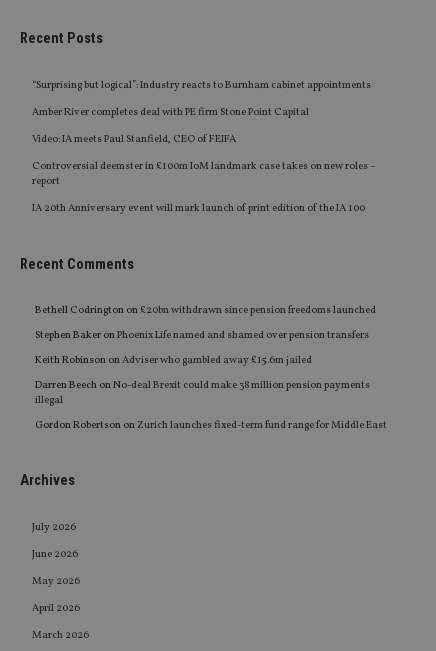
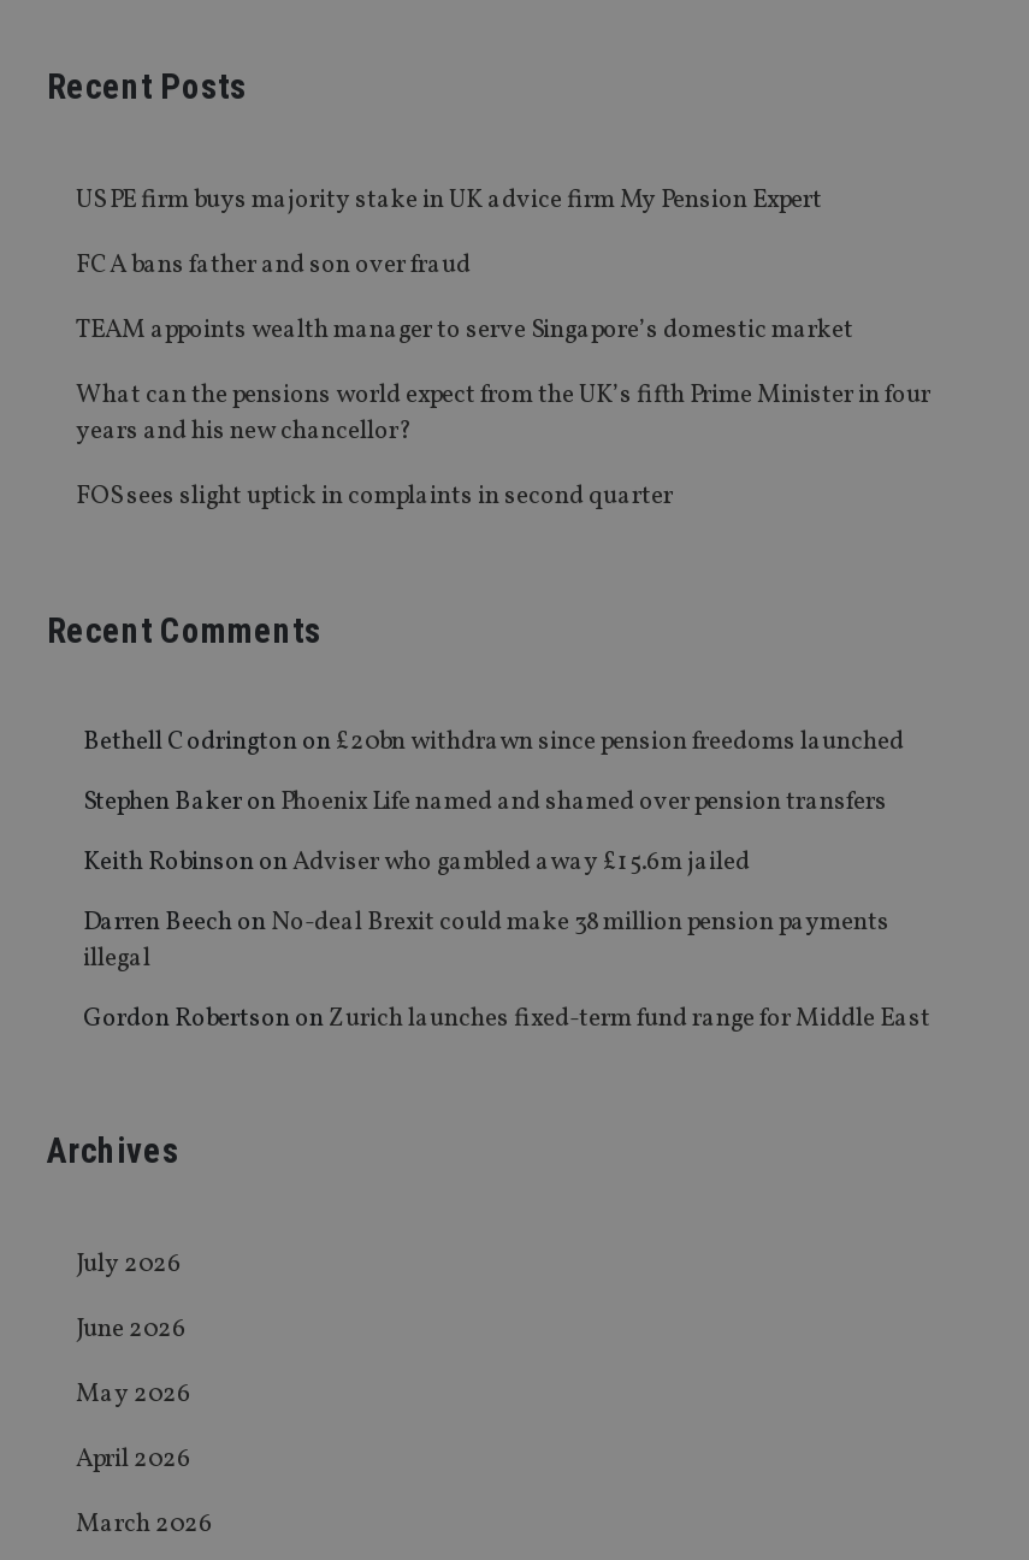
- “Surprising but logical”: Industry reacts to Burnham cabinet appointments
+ US PE firm buys majority stake in UK advice firm My Pension Expert

- Amber River completes deal with PE firm Stone Point Capital
+ FCA bans father and son over fraud

- Video: IA meets Paul Stanfield, CEO of FEIFA
+ TEAM appoints wealth manager to serve Singapore’s domestic market

- Controversial deemster in £100m IoM landmark case takes on new roles –
- report
+ What can the pensions world expect from the UK’s fifth Prime Minister in four
+ years and his new chancellor?

- IA 20th Anniversary event will mark launch of print edition of the IA 100
+ FOS sees slight uptick in complaints in second quarter
